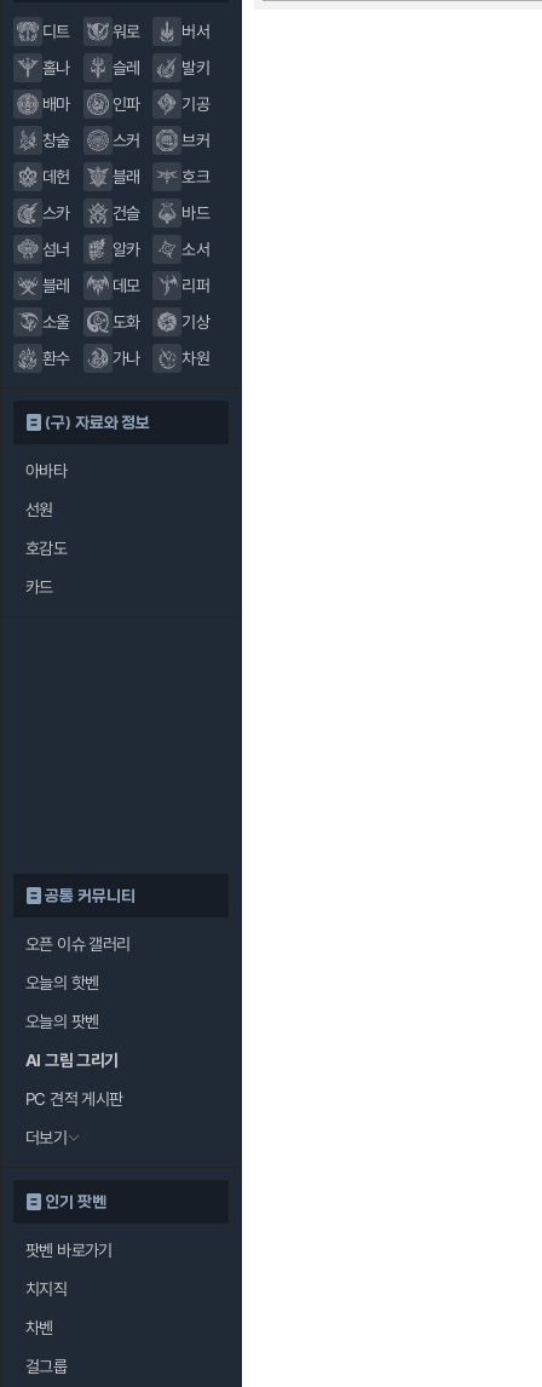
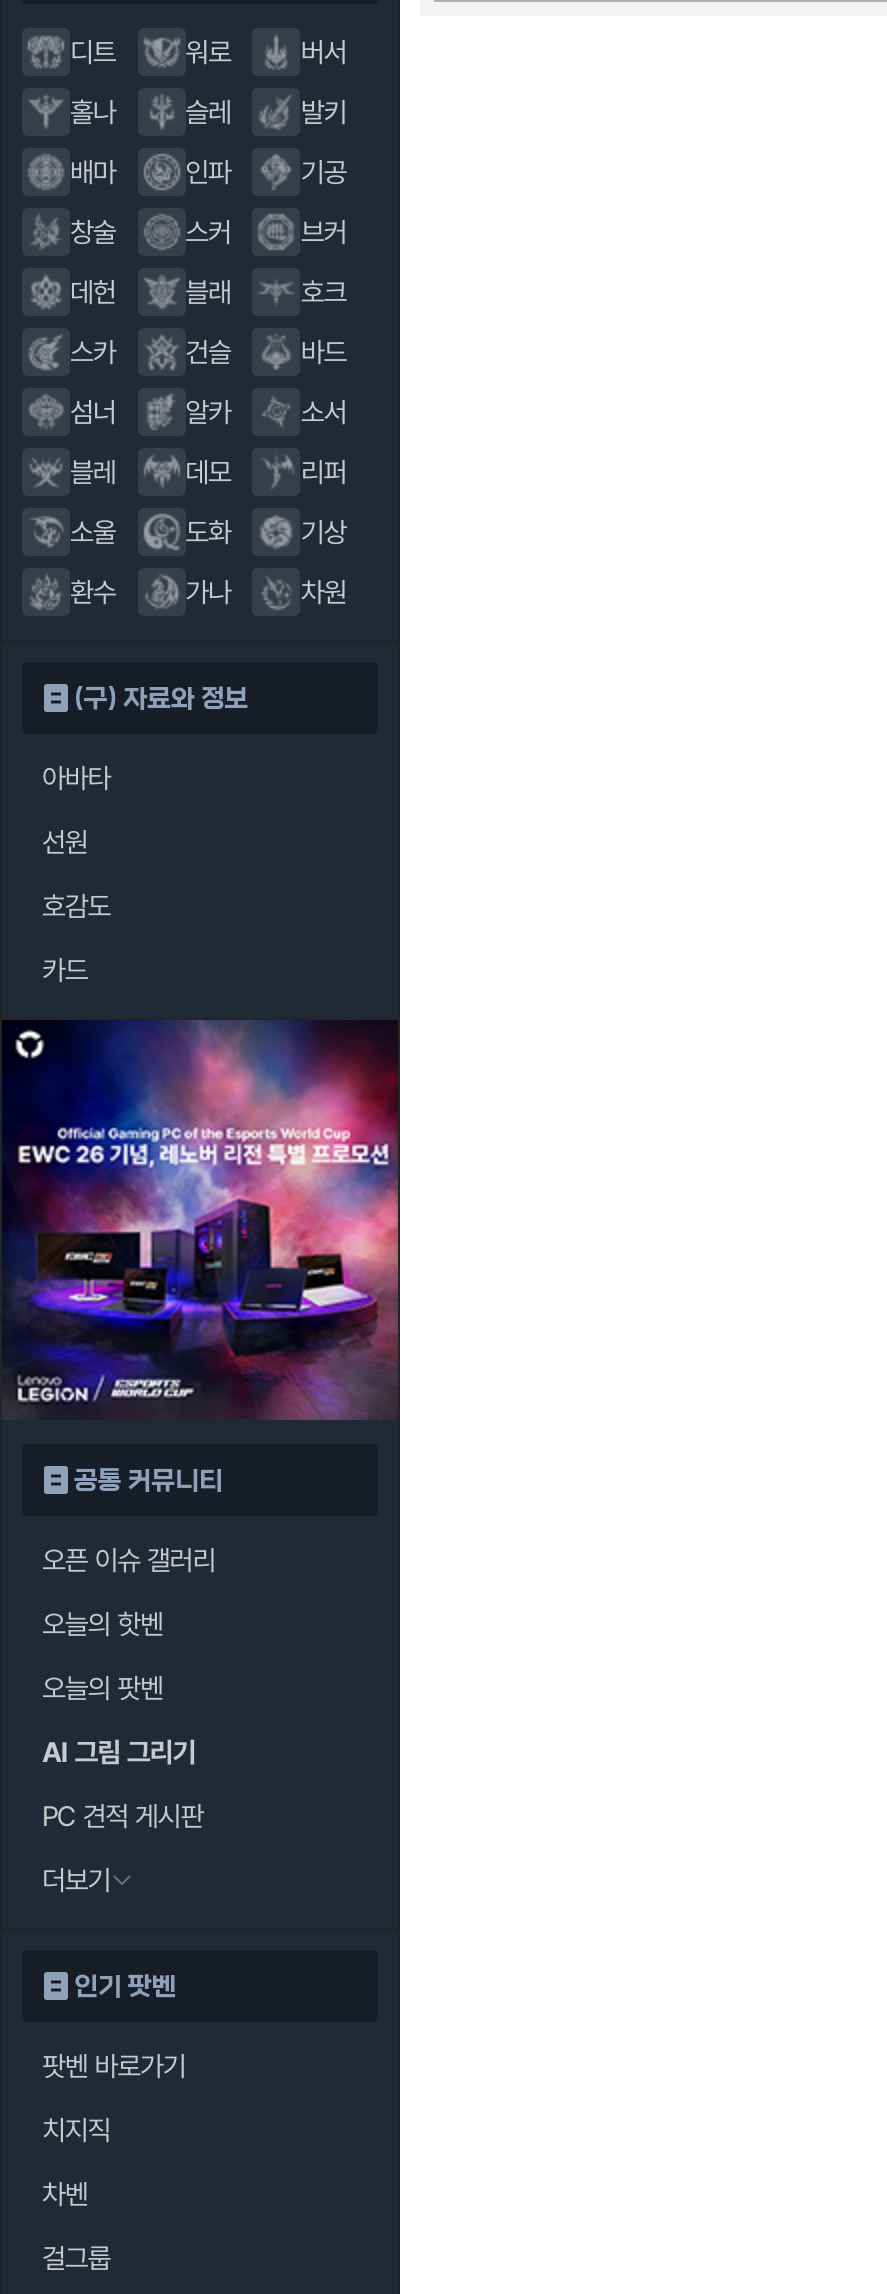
+ [image]
